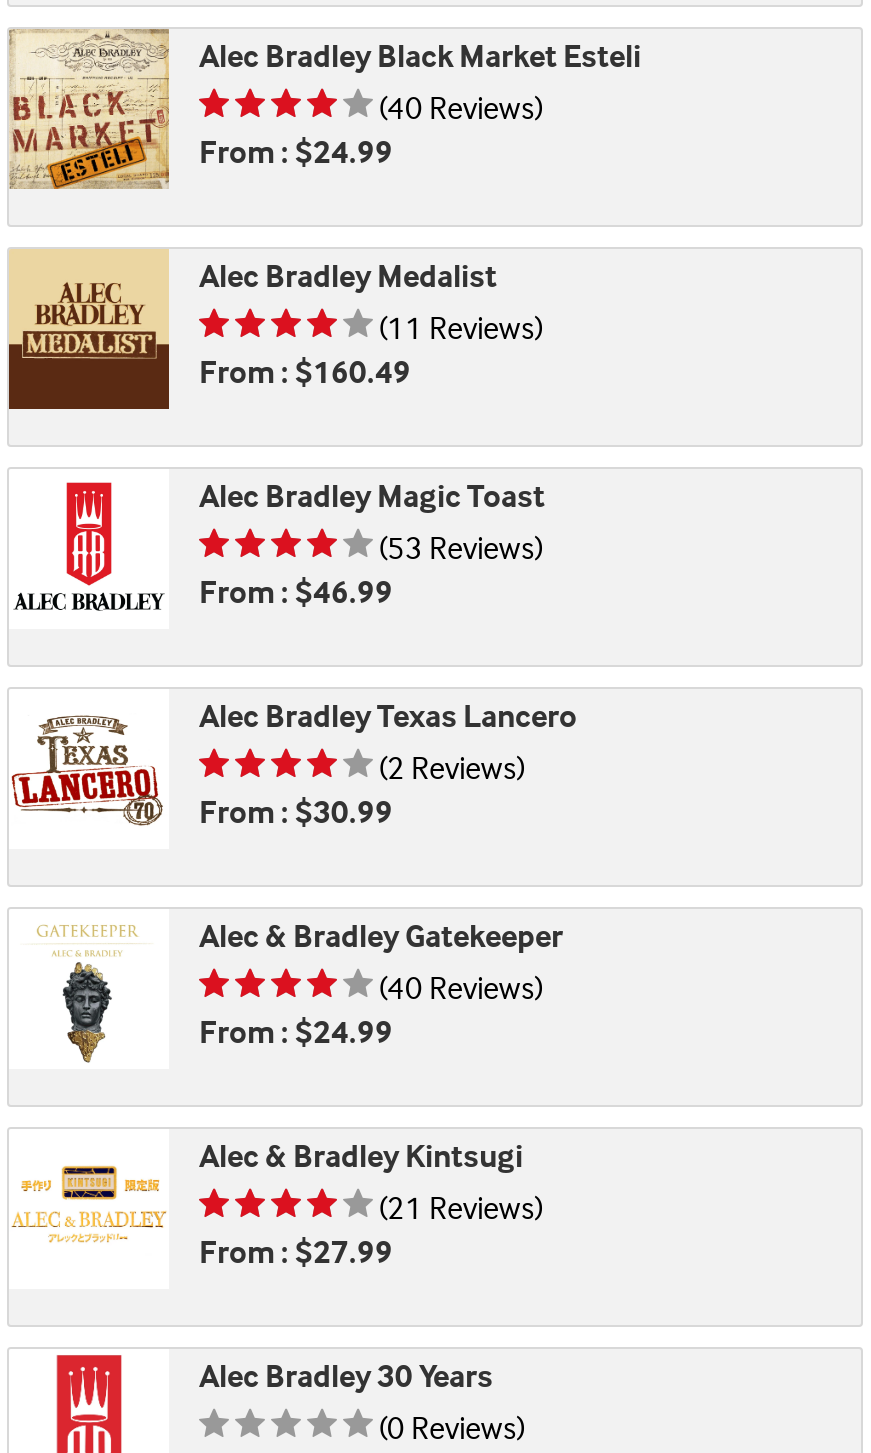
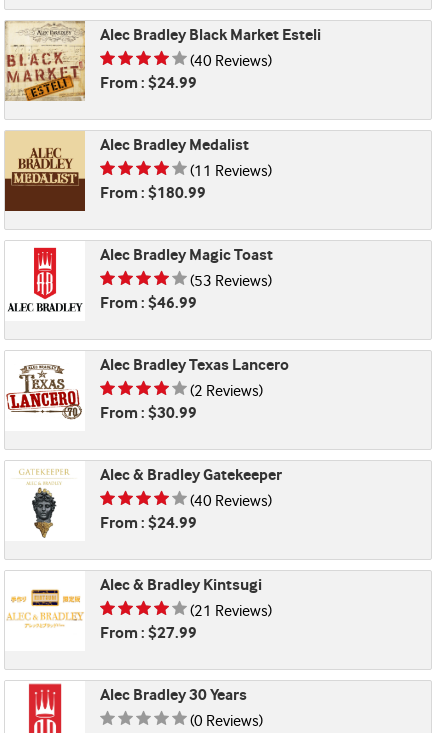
- From : $160.49
+ From : $180.99
